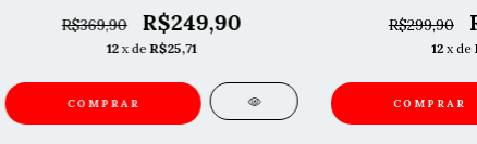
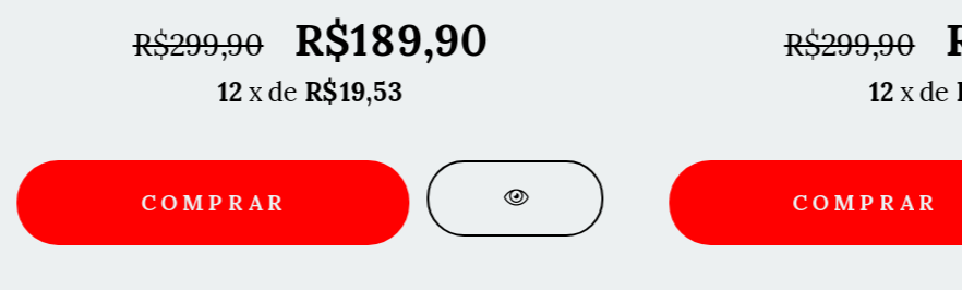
- R$369,90
- R$249,90
- 12 x de R$25,71
+ R$299,90
+ R$189,90
+ 12 x de R$19,53
